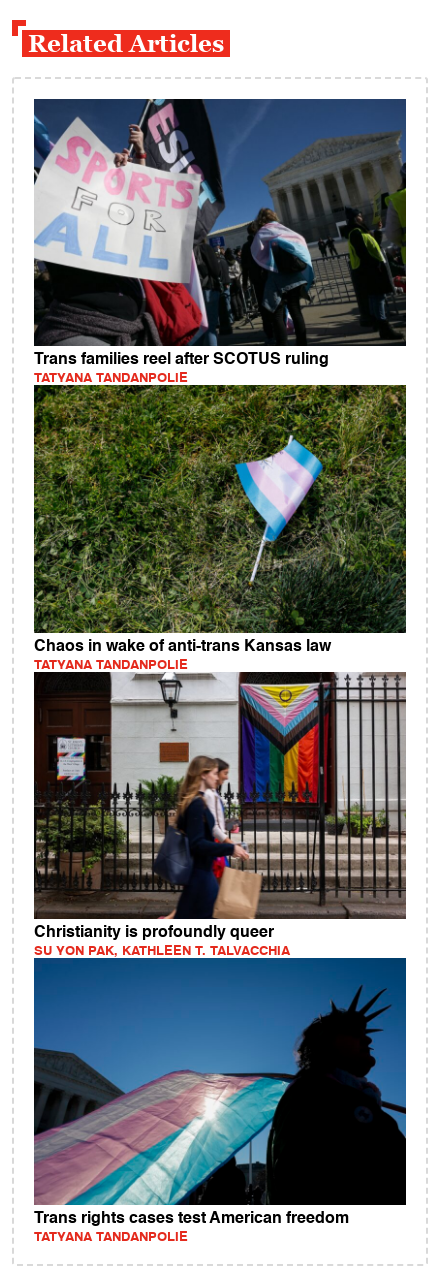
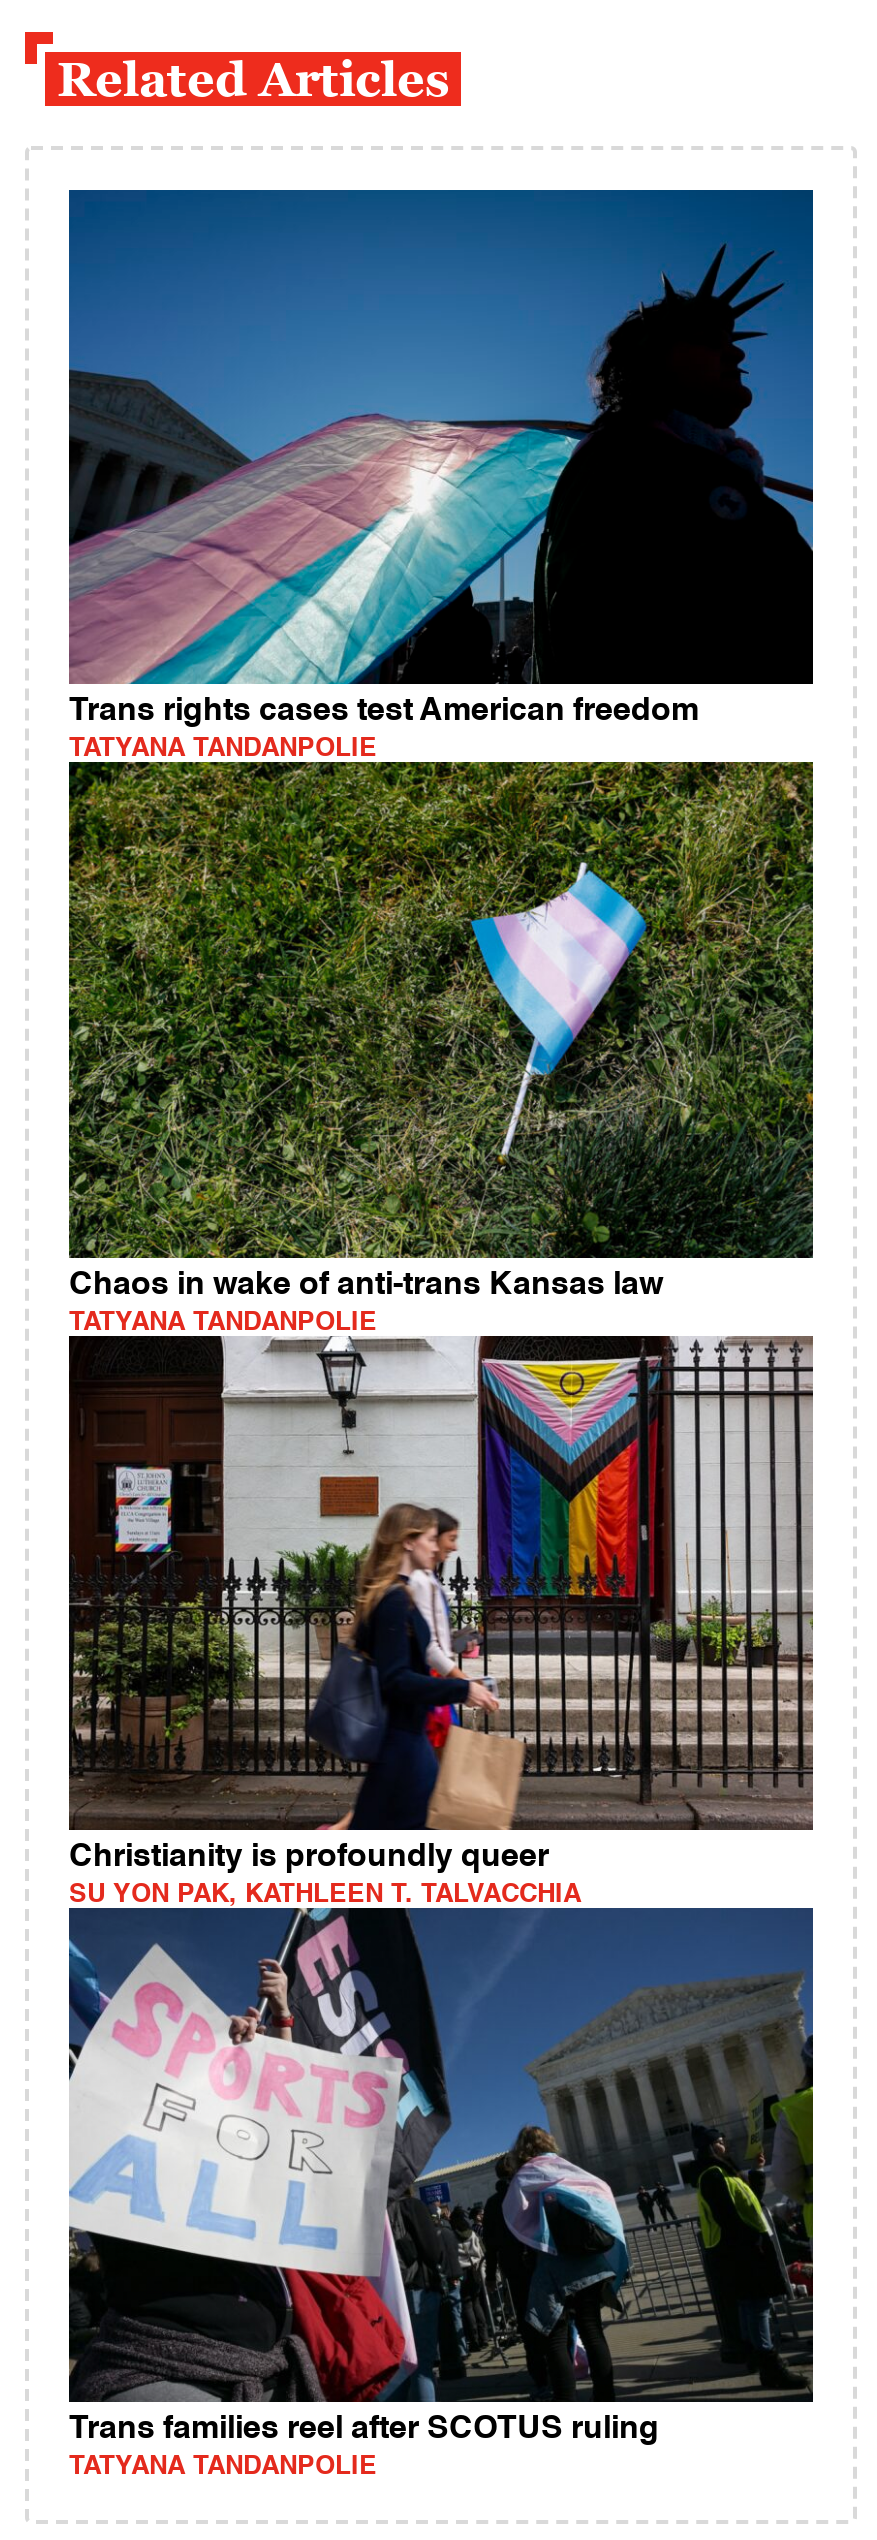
moved down: [image] | Trans families reel after SCOTUS ruling

moved up: [image] | Trans rights cases test American freedom
